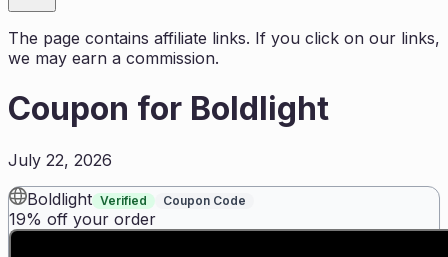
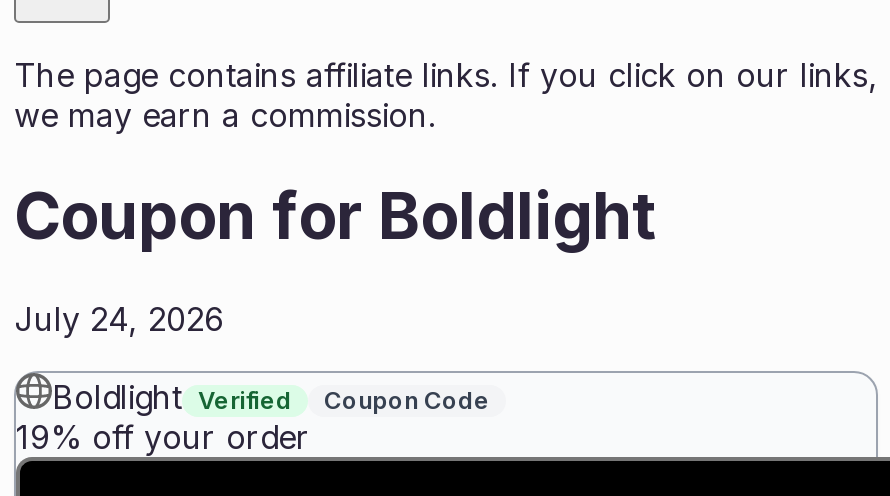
- July 22, 2026
+ July 24, 2026
